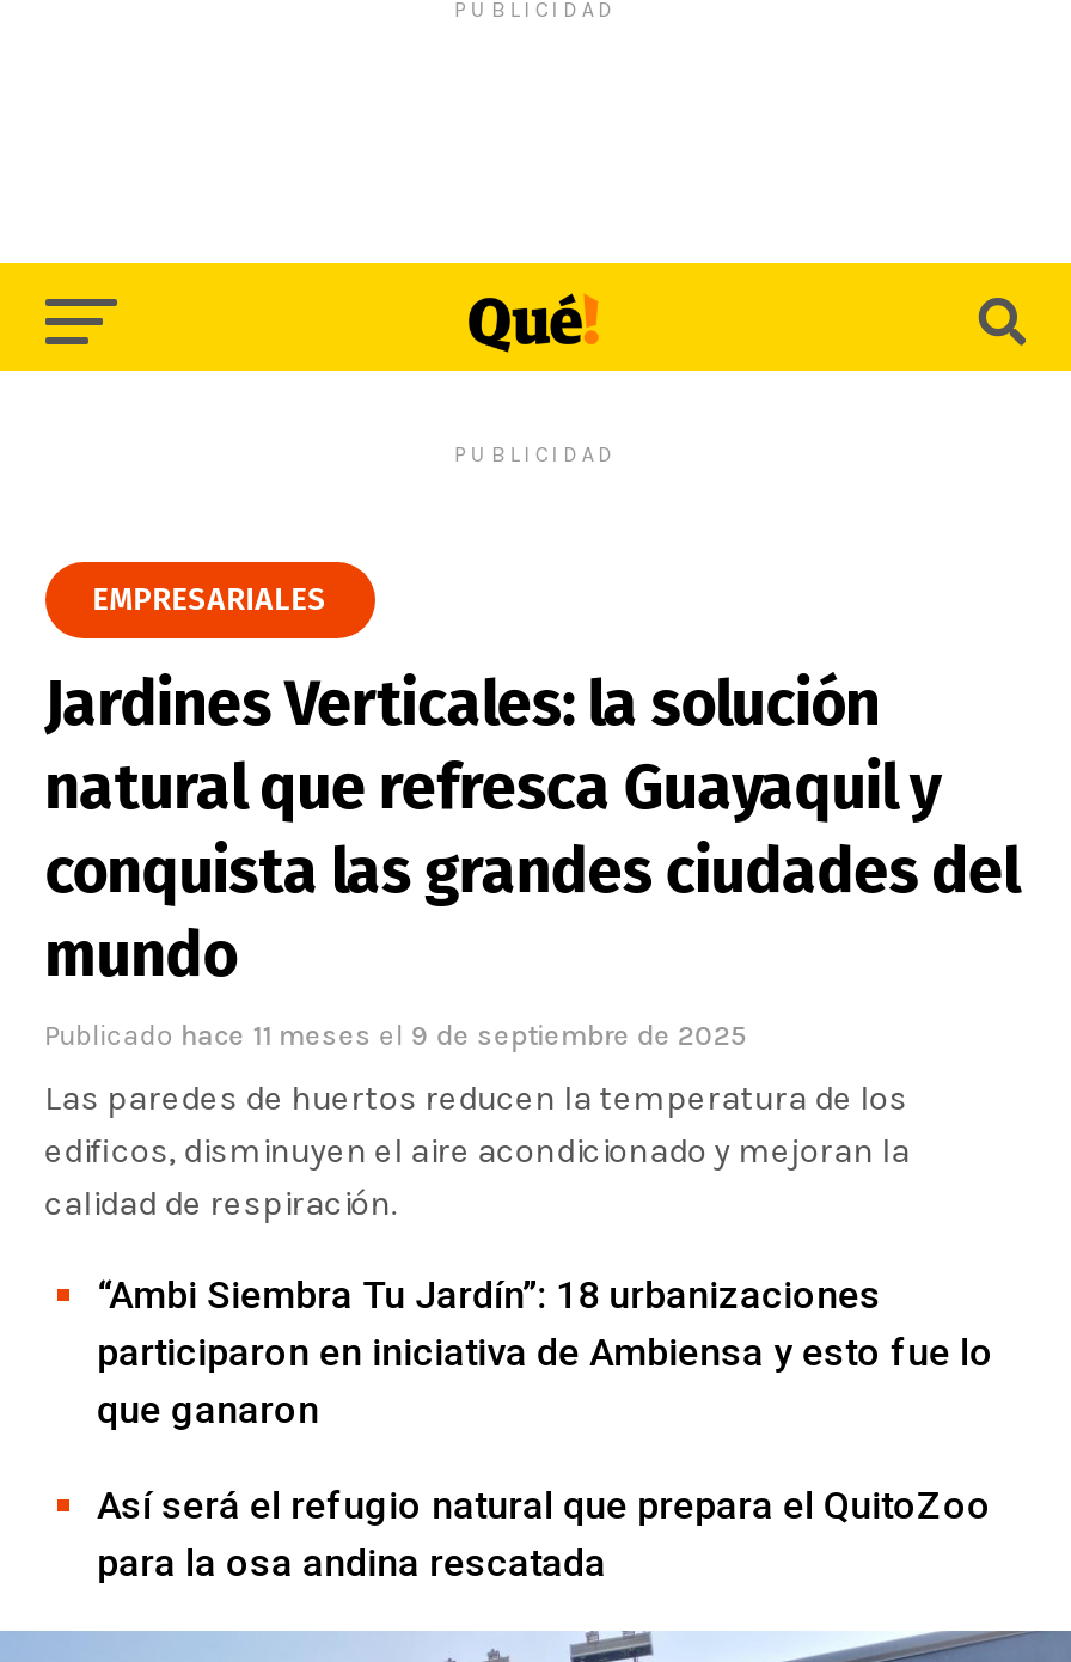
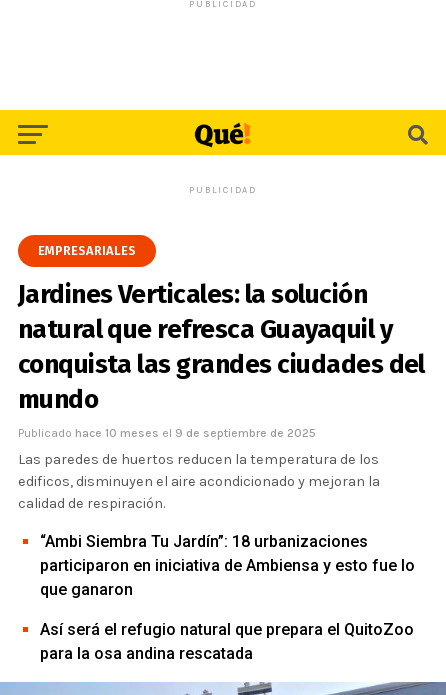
- Publicado hace 11 meses el 9 de septiembre de 2025
+ Publicado hace 10 meses el 9 de septiembre de 2025
